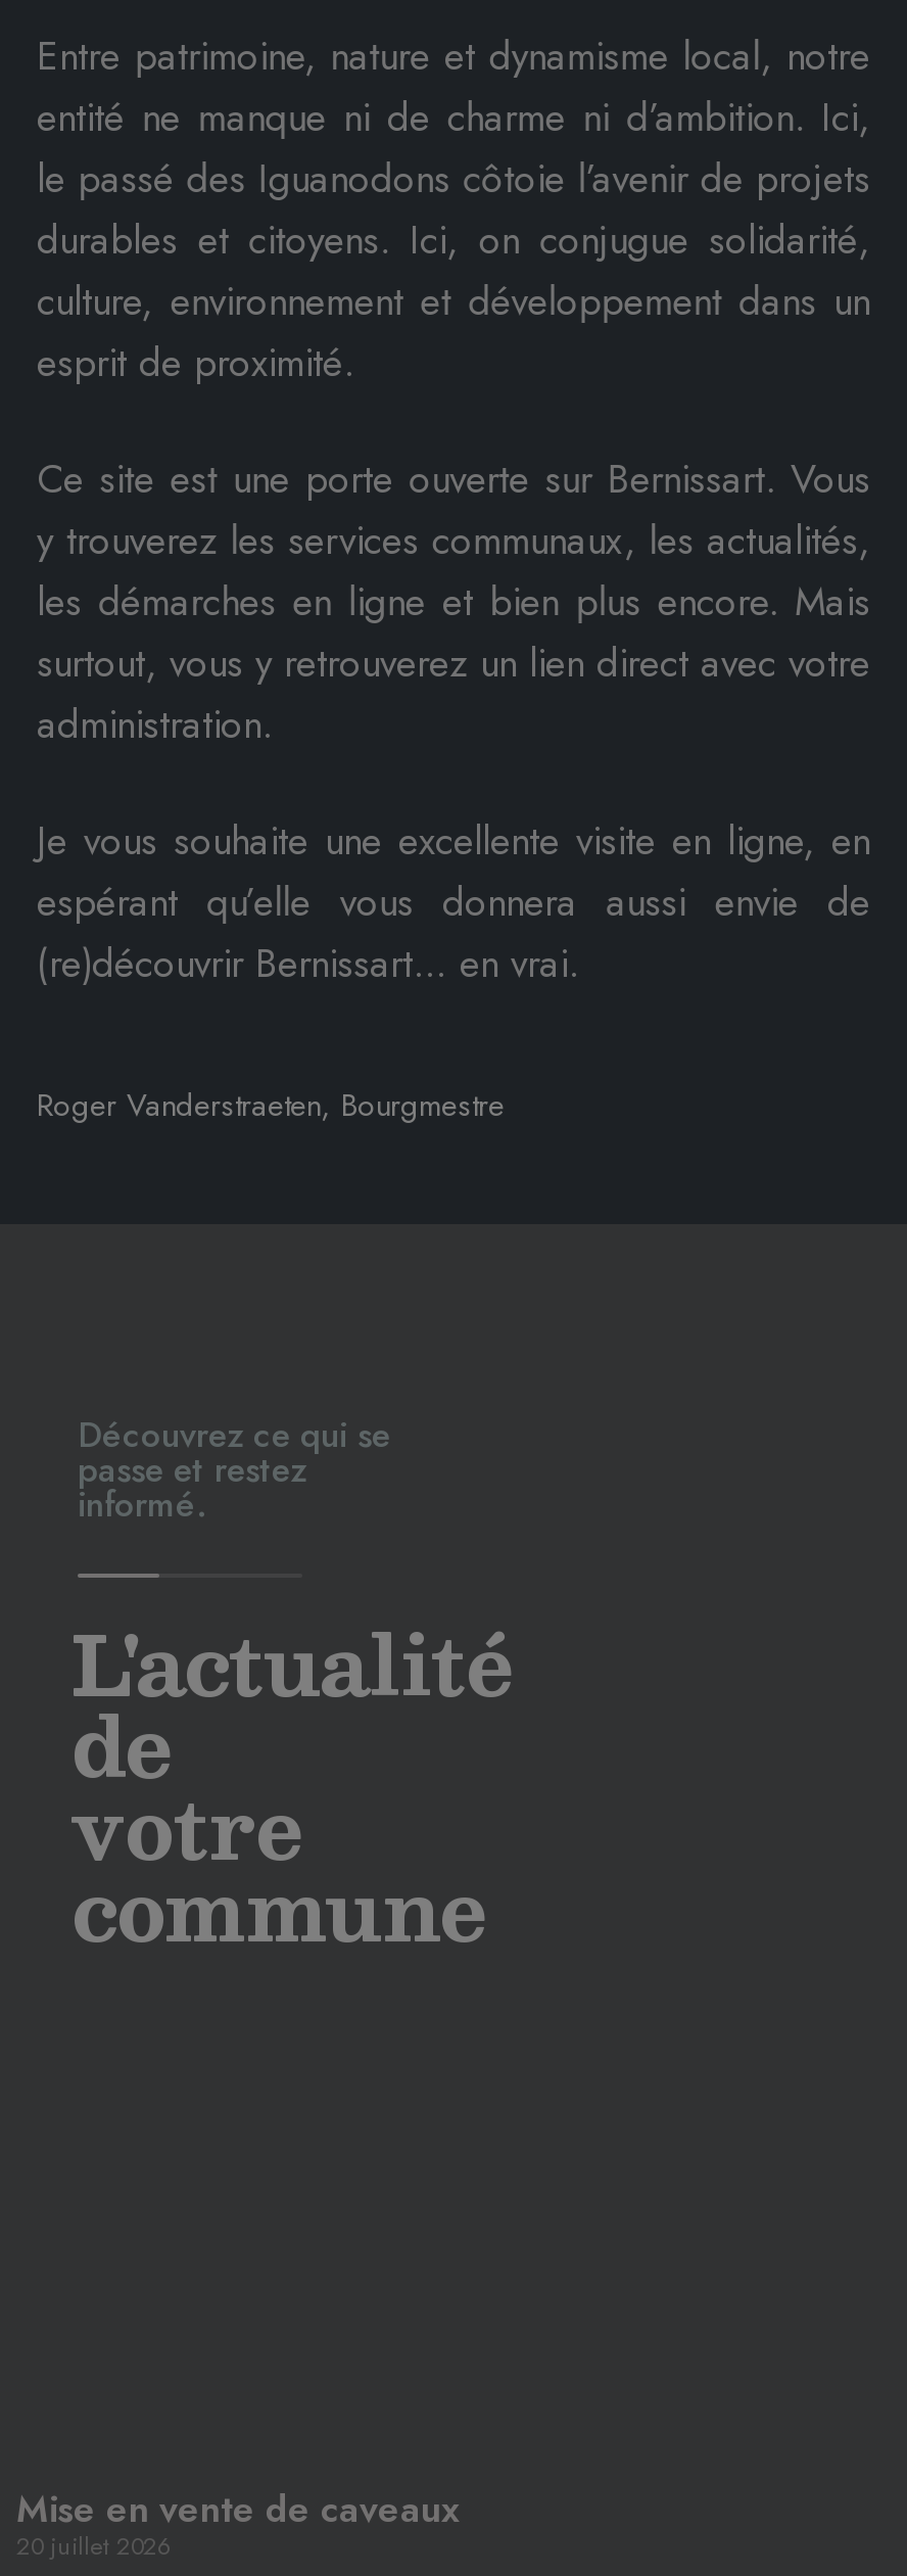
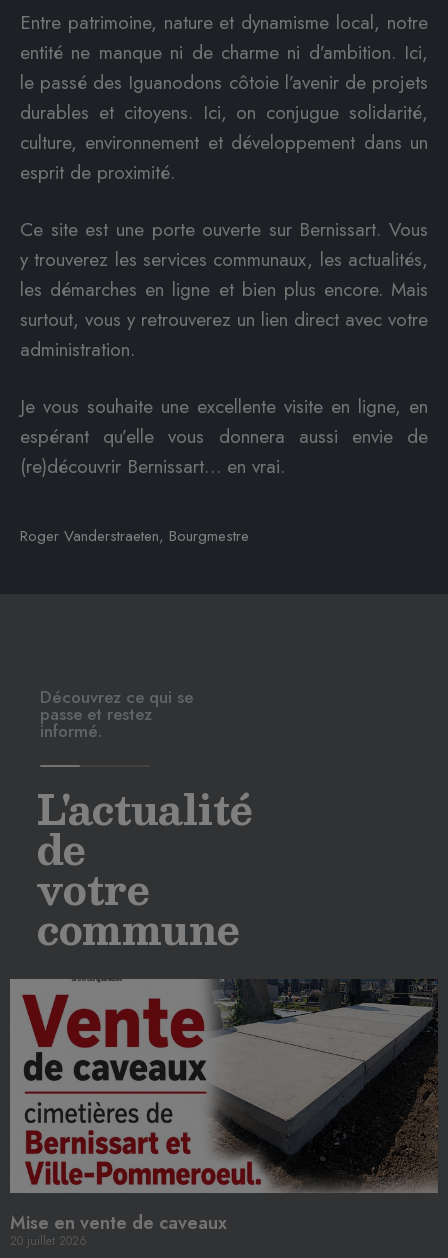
+ [image]
